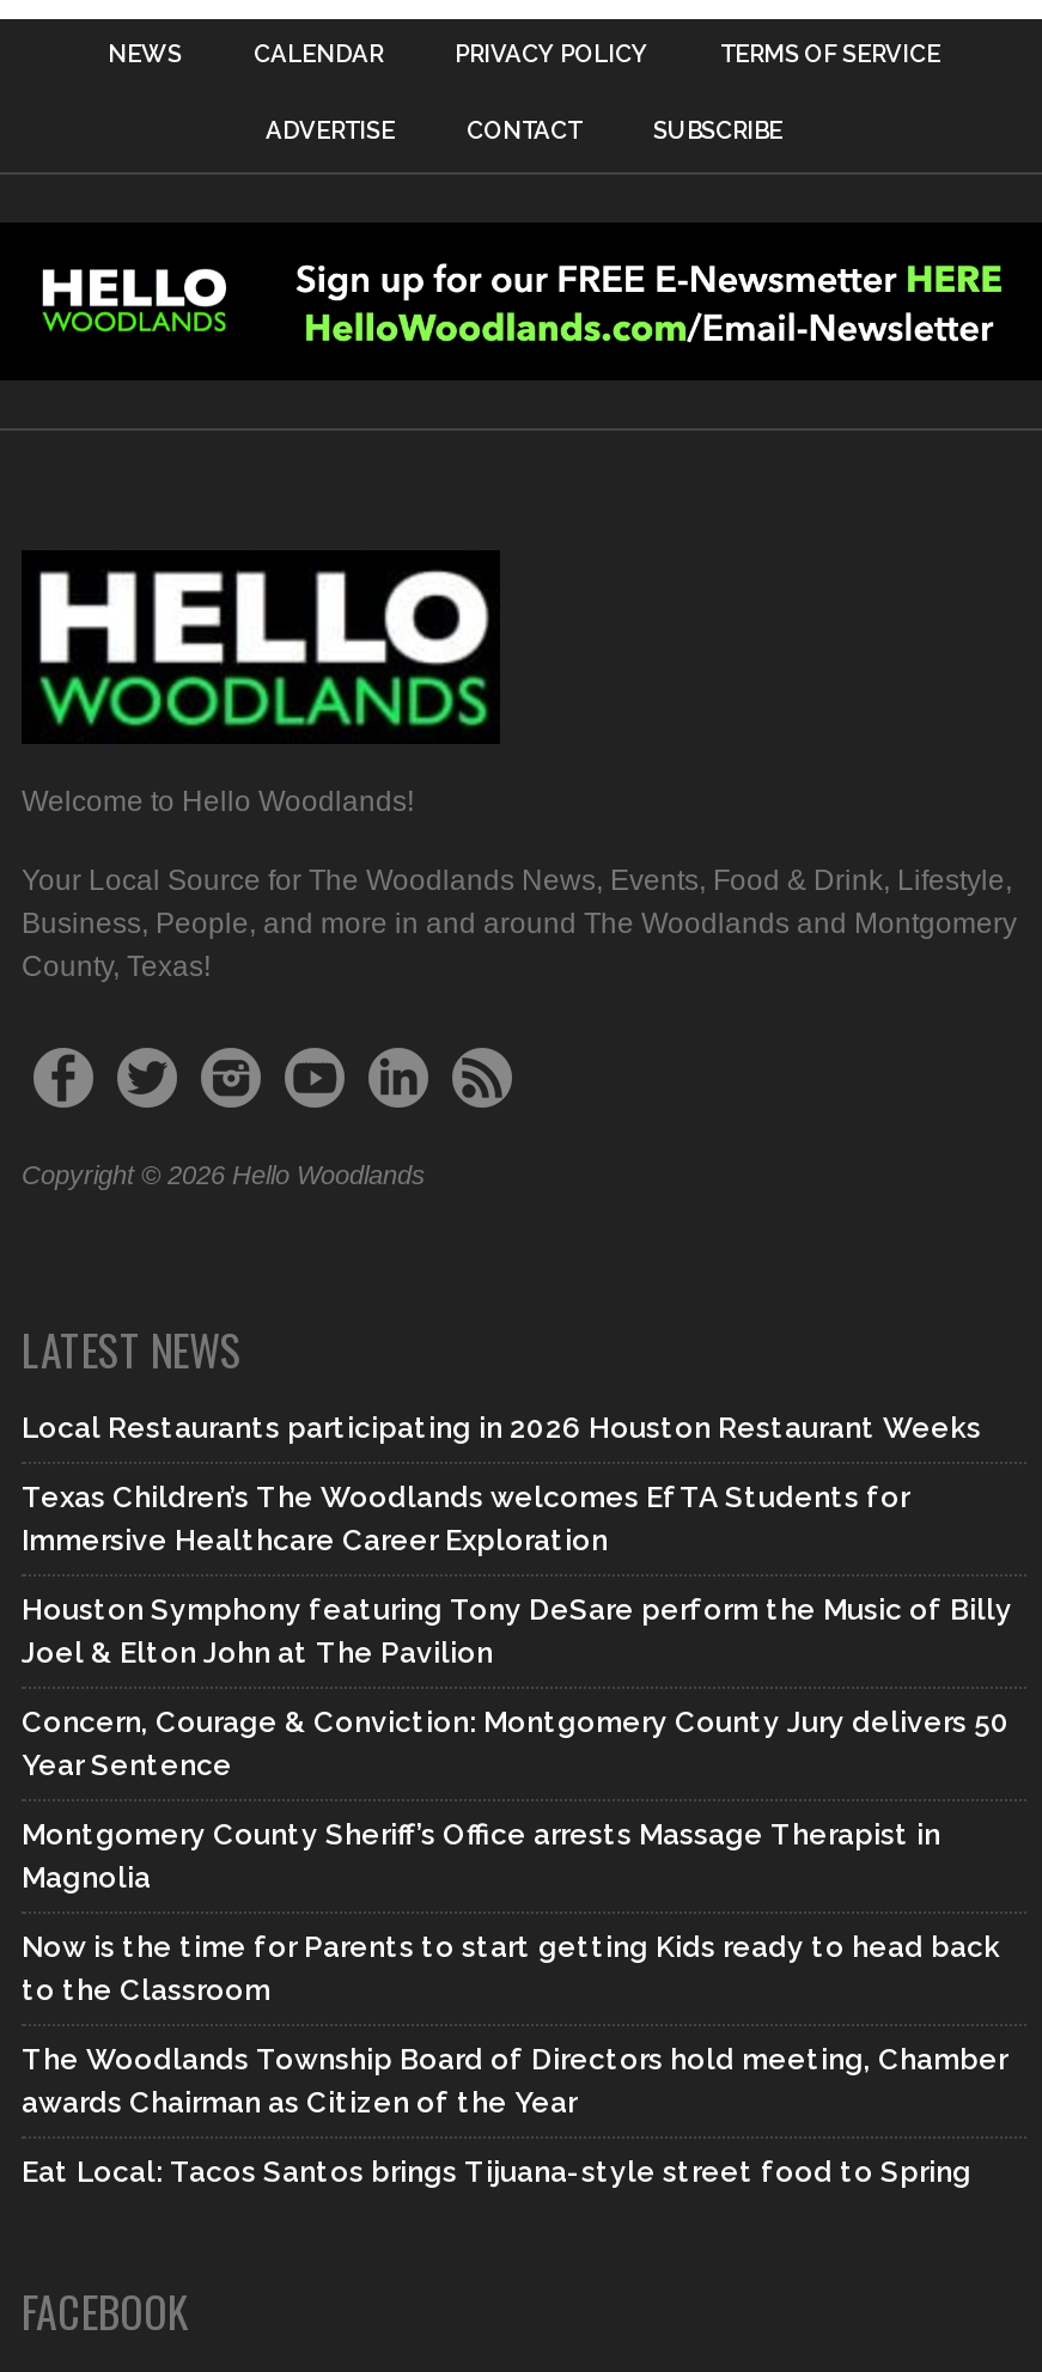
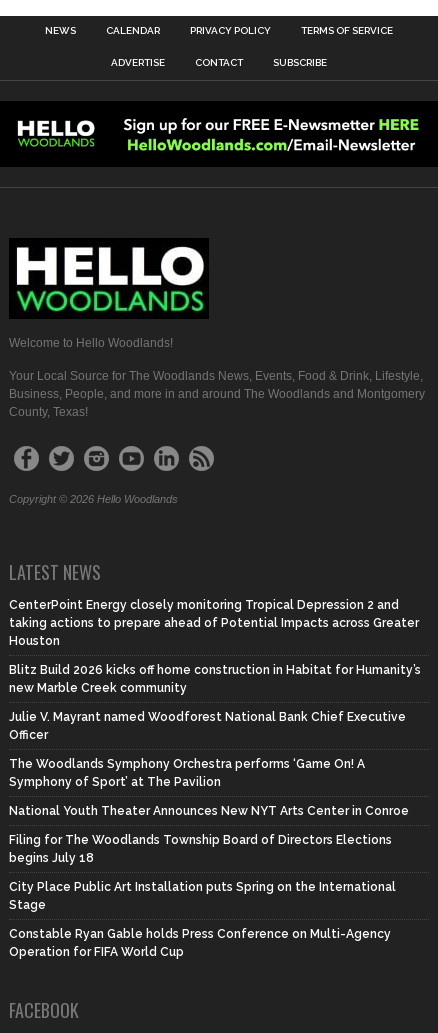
- Local Restaurants participating in 2026 Houston Restaurant Weeks
+ CenterPoint Energy closely monitoring Tropical Depression 2 and
+ taking actions to prepare ahead of Potential Impacts across Greater
+ Houston

- Texas Children’s The Woodlands welcomes EfTA Students for
- Immersive Healthcare Career Exploration
+ Blitz Build 2026 kicks off home construction in Habitat for Humanity’s
+ new Marble Creek community

- Houston Symphony featuring Tony DeSare perform the Music of Billy
- Joel & Elton John at The Pavilion
+ Julie V. Mayrant named Woodforest National Bank Chief Executive
+ Officer

- Concern, Courage & Conviction: Montgomery County Jury delivers 50
- Year Sentence
+ The Woodlands Symphony Orchestra performs ‘Game On! A
+ Symphony of Sport’ at The Pavilion

- Montgomery County Sheriff’s Office arrests Massage Therapist in
- Magnolia
+ National Youth Theater Announces New NYT Arts Center in Conroe

- Now is the time for Parents to start getting Kids ready to head back
- to the Classroom
+ Filing for The Woodlands Township Board of Directors Elections
+ begins July 18

- The Woodlands Township Board of Directors hold meeting, Chamber
- awards Chairman as Citizen of the Year
+ City Place Public Art Installation puts Spring on the International
+ Stage

- Eat Local: Tacos Santos brings Tijuana-style street food to Spring
+ Constable Ryan Gable holds Press Conference on Multi-Agency
+ Operation for FIFA World Cup
